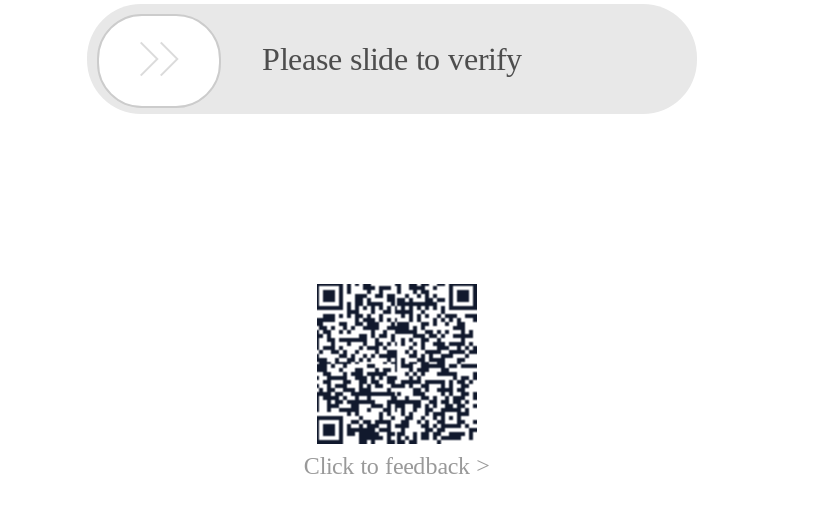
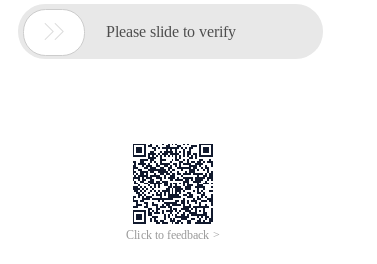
- [image]
+ [image]
